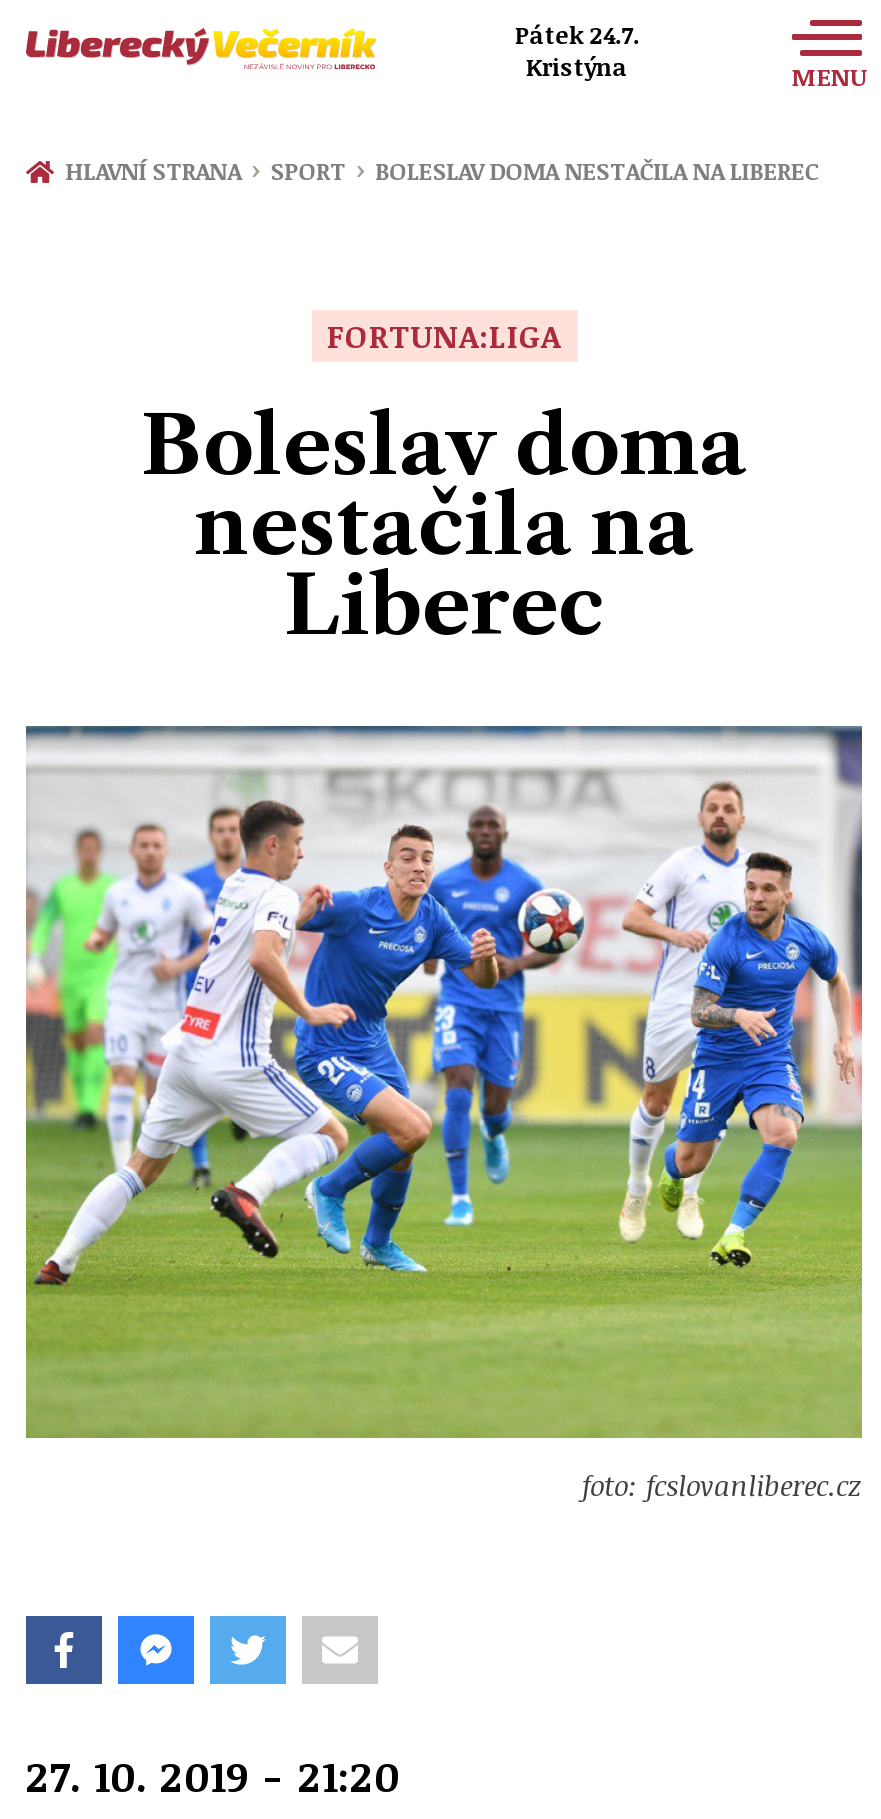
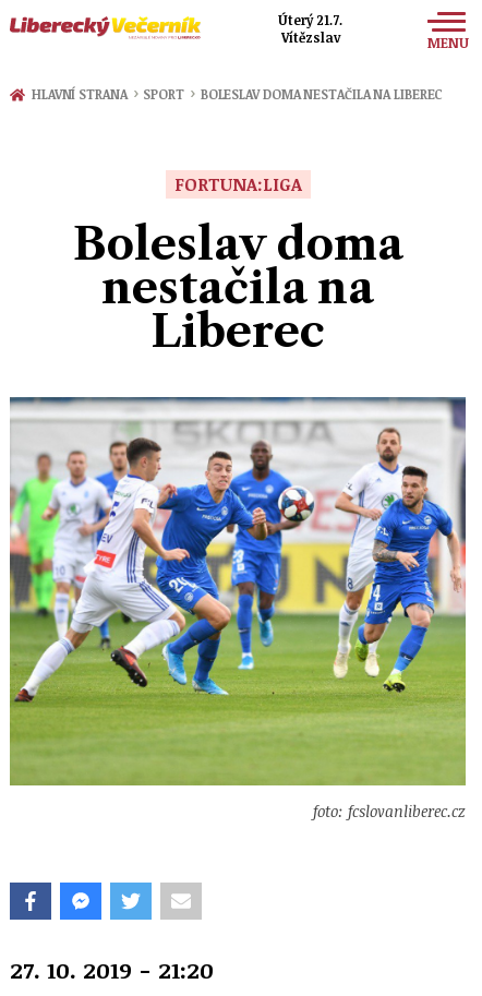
- Pátek 24.7.
- Kristýna
+ Úterý 21.7.
+ Vítězslav
